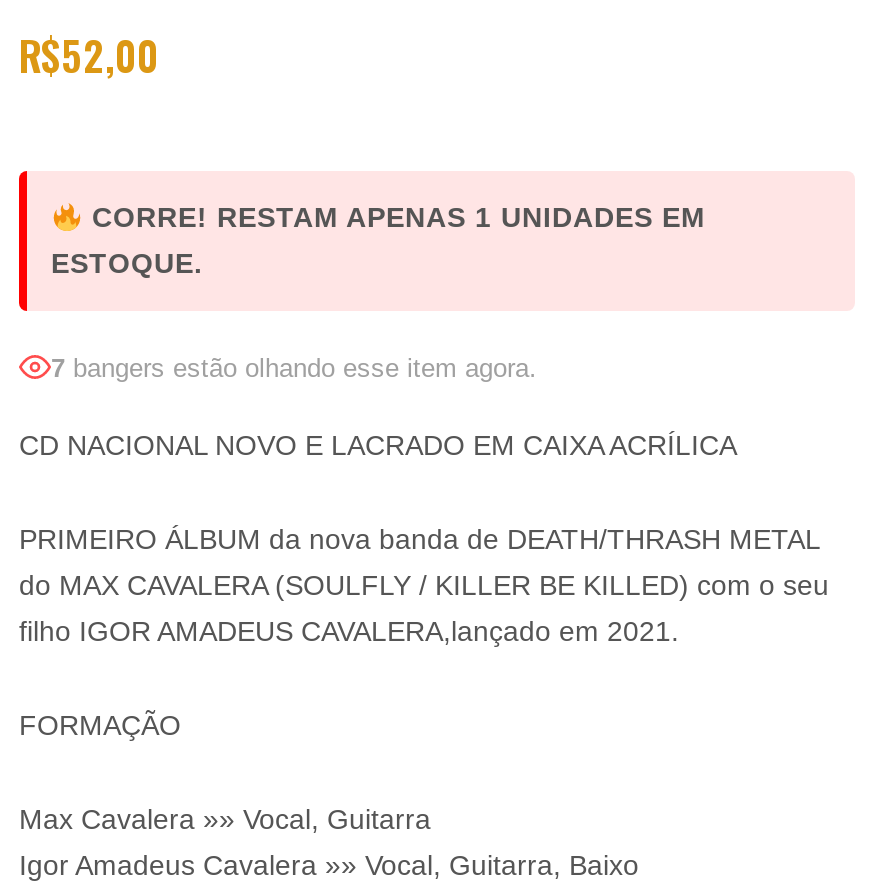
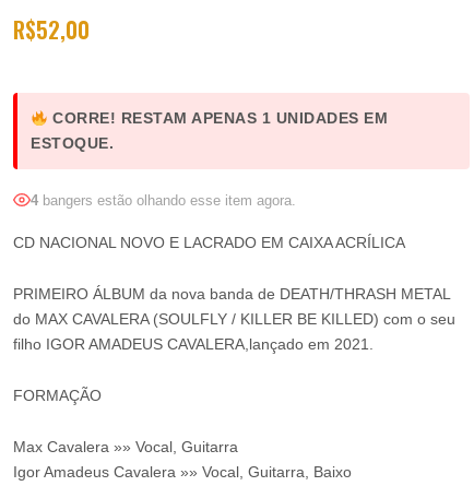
- 7 bangers estão olhando esse item agora.
+ 4 bangers estão olhando esse item agora.
